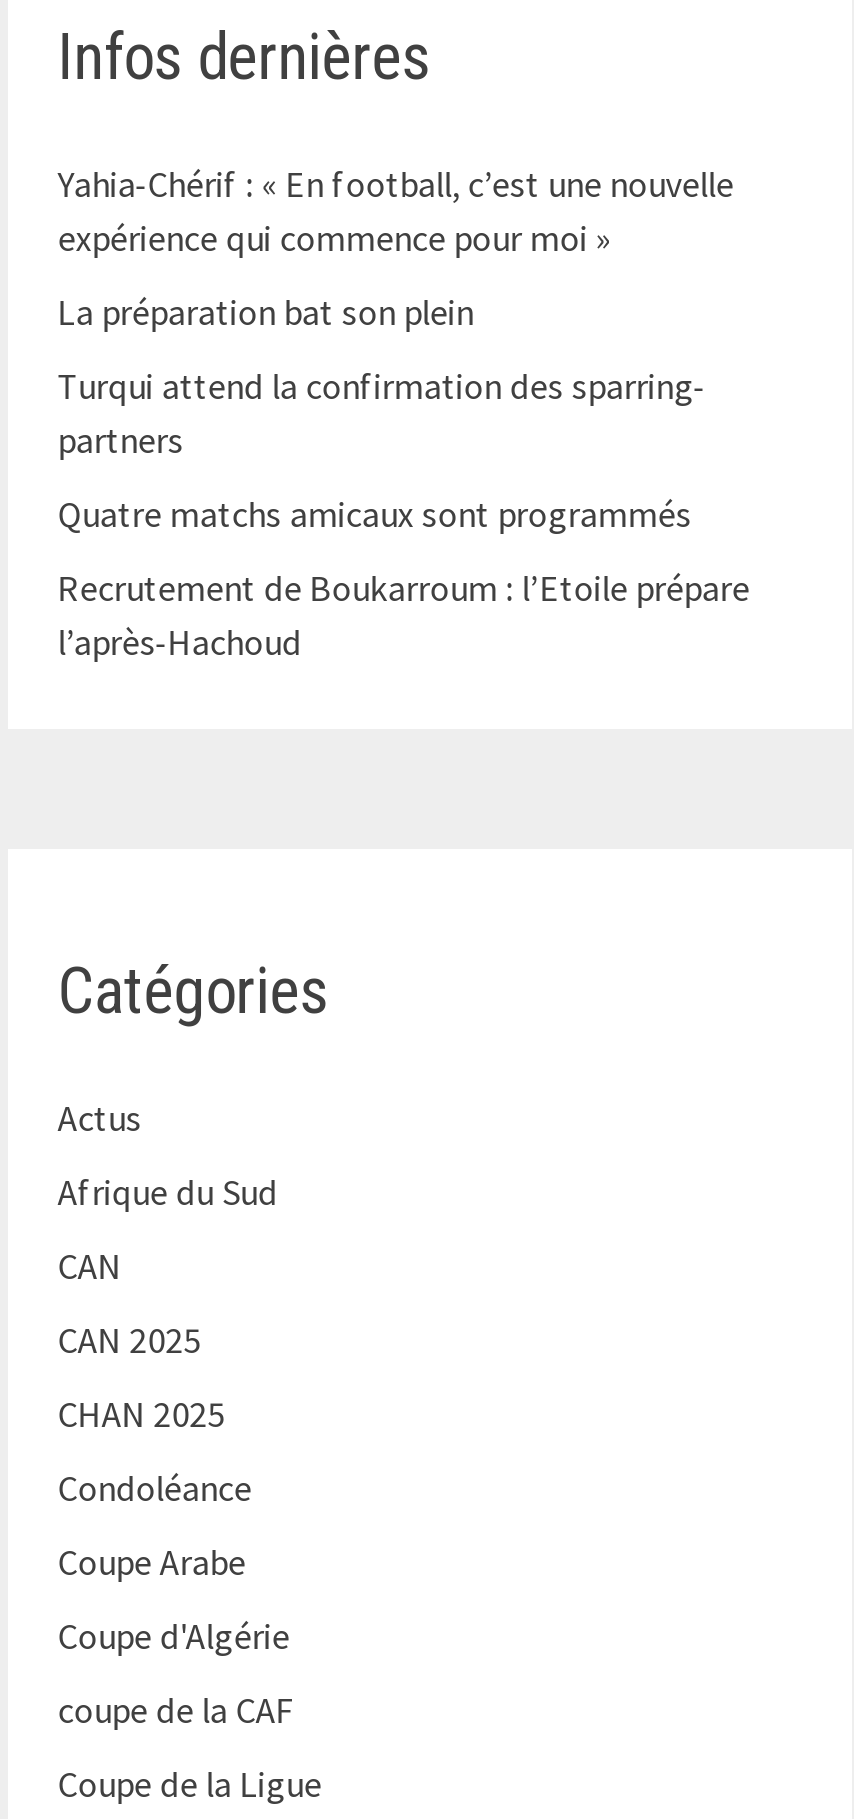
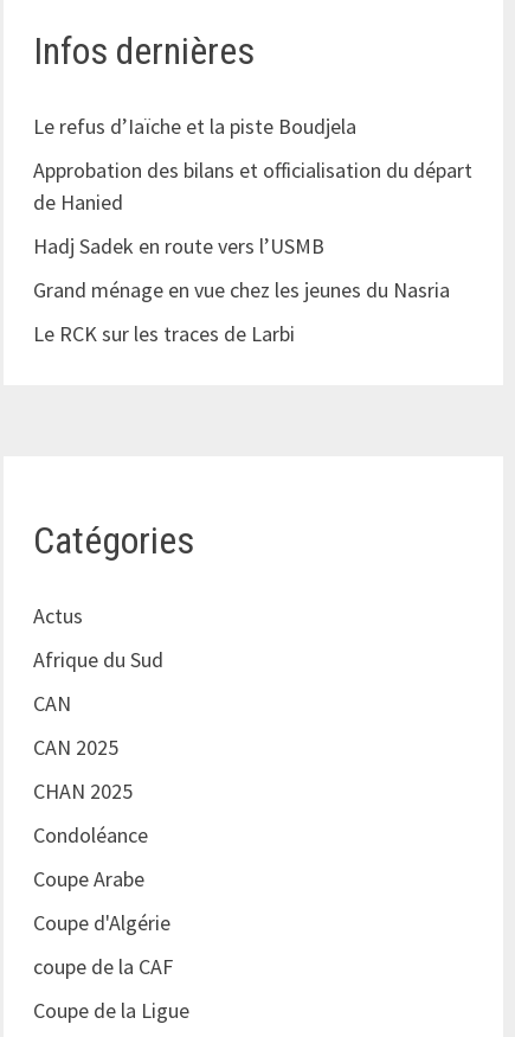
- Yahia-Chérif : « En football, c’est une nouvelle
- expérience qui commence pour moi »
+ Le refus d’Iaïche et la piste Boudjela

- La préparation bat son plein
+ Approbation des bilans et officialisation du départ
+ de Hanied

- Turqui attend la confirmation des sparring-
- partners
+ Hadj Sadek en route vers l’USMB

- Quatre matchs amicaux sont programmés
+ Grand ménage en vue chez les jeunes du Nasria

- Recrutement de Boukarroum : l’Etoile prépare
- l’après-Hachoud
+ Le RCK sur les traces de Larbi
